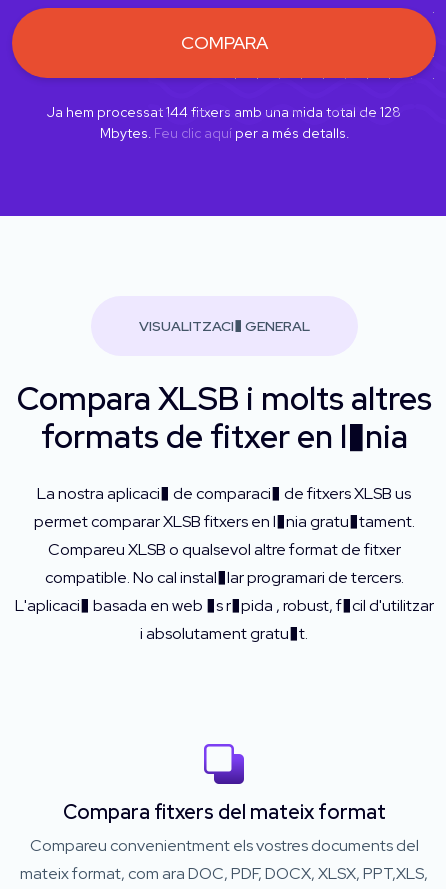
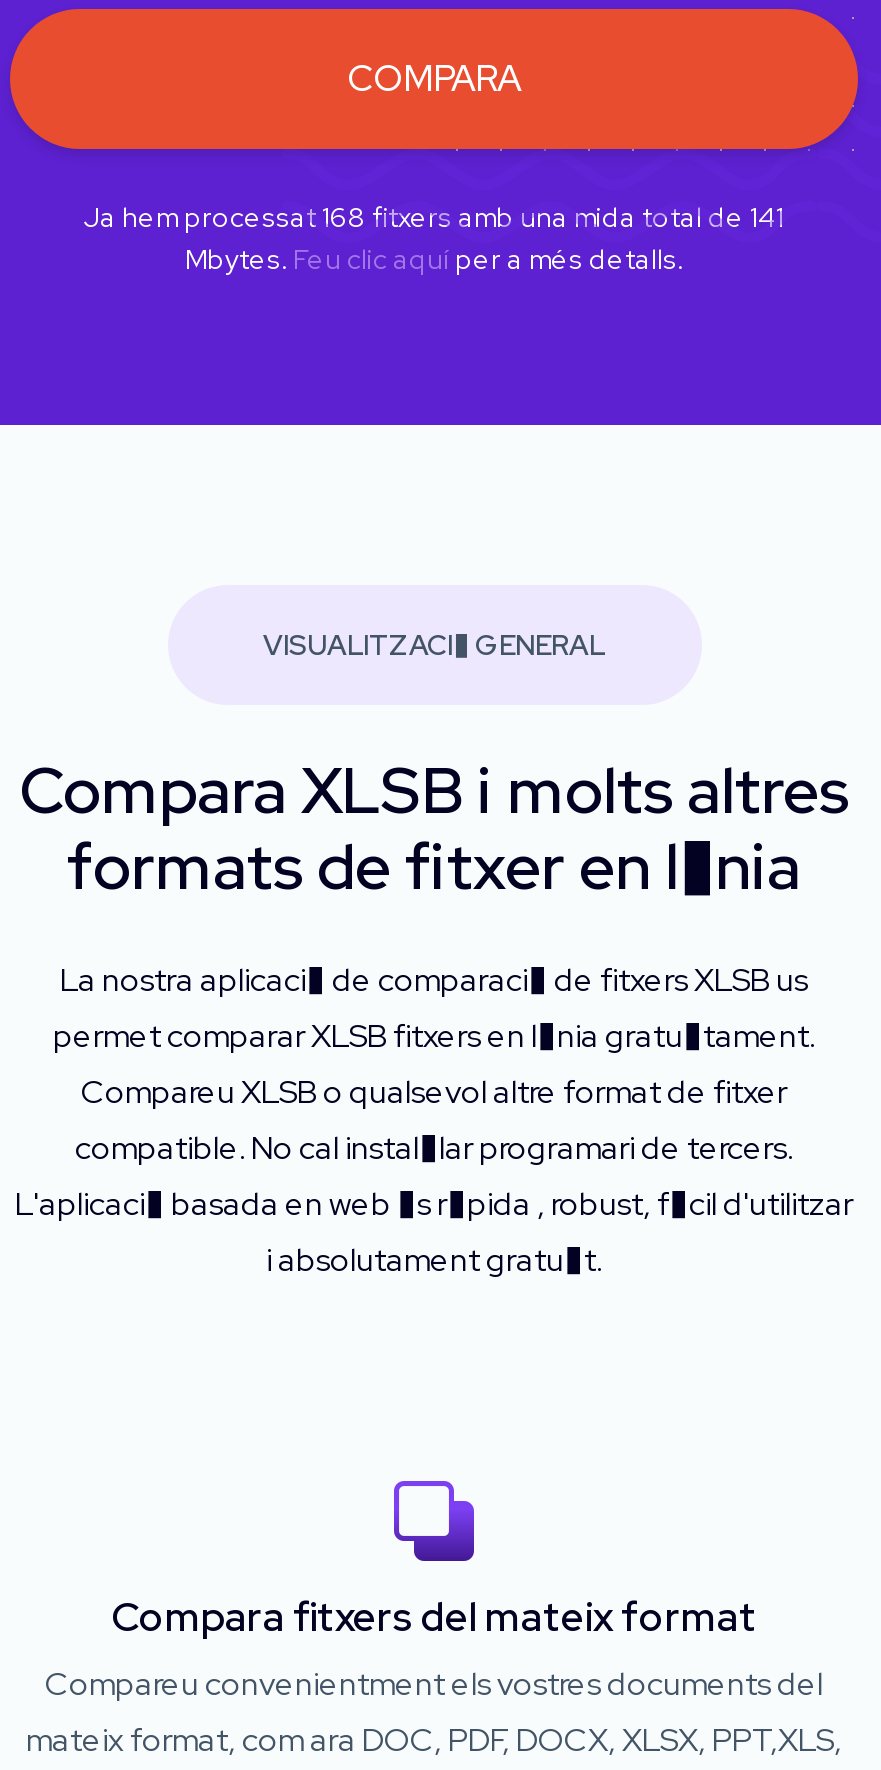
- Ja hem processat 144 fitxers amb una mida total de 128
+ Ja hem processat 168 fitxers amb una mida total de 141
